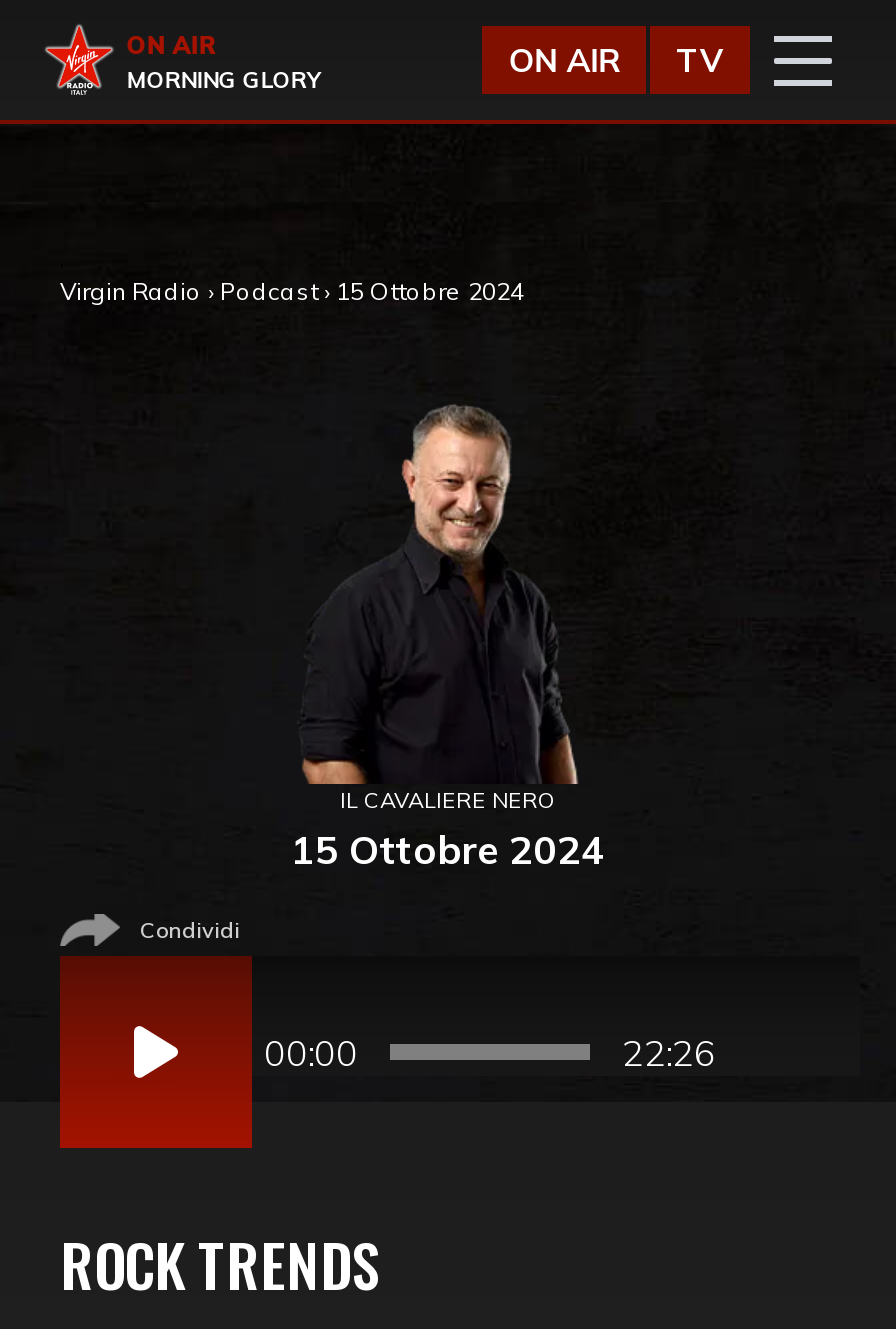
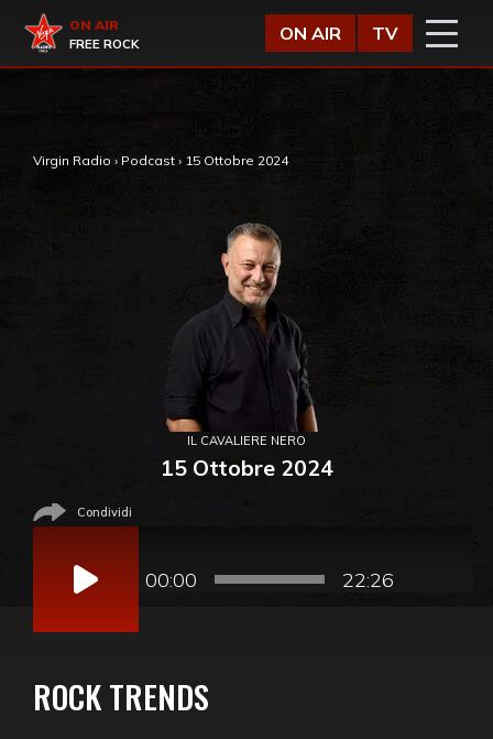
- MORNING GLORY
+ FREE ROCK
